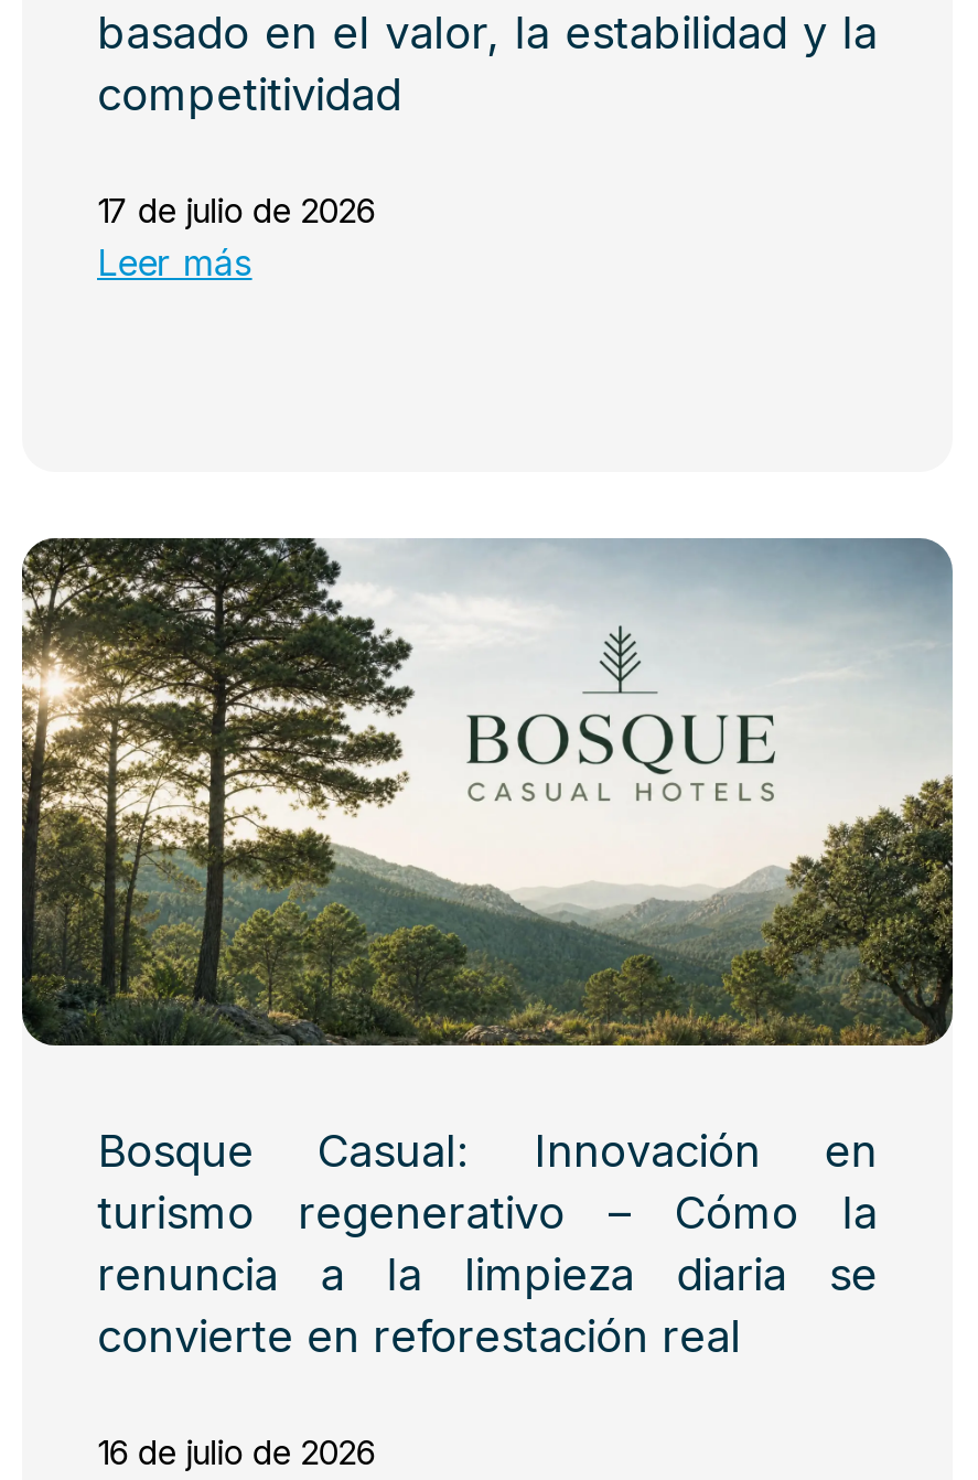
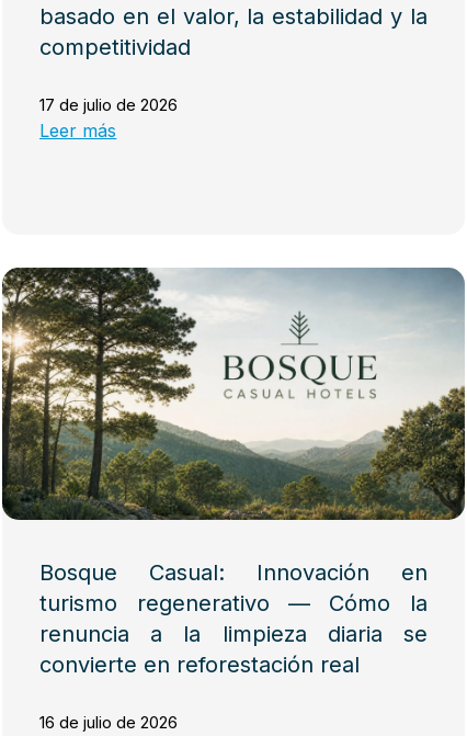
- turismo regenerativo – Cómo la
+ turismo regenerativo — Cómo la
